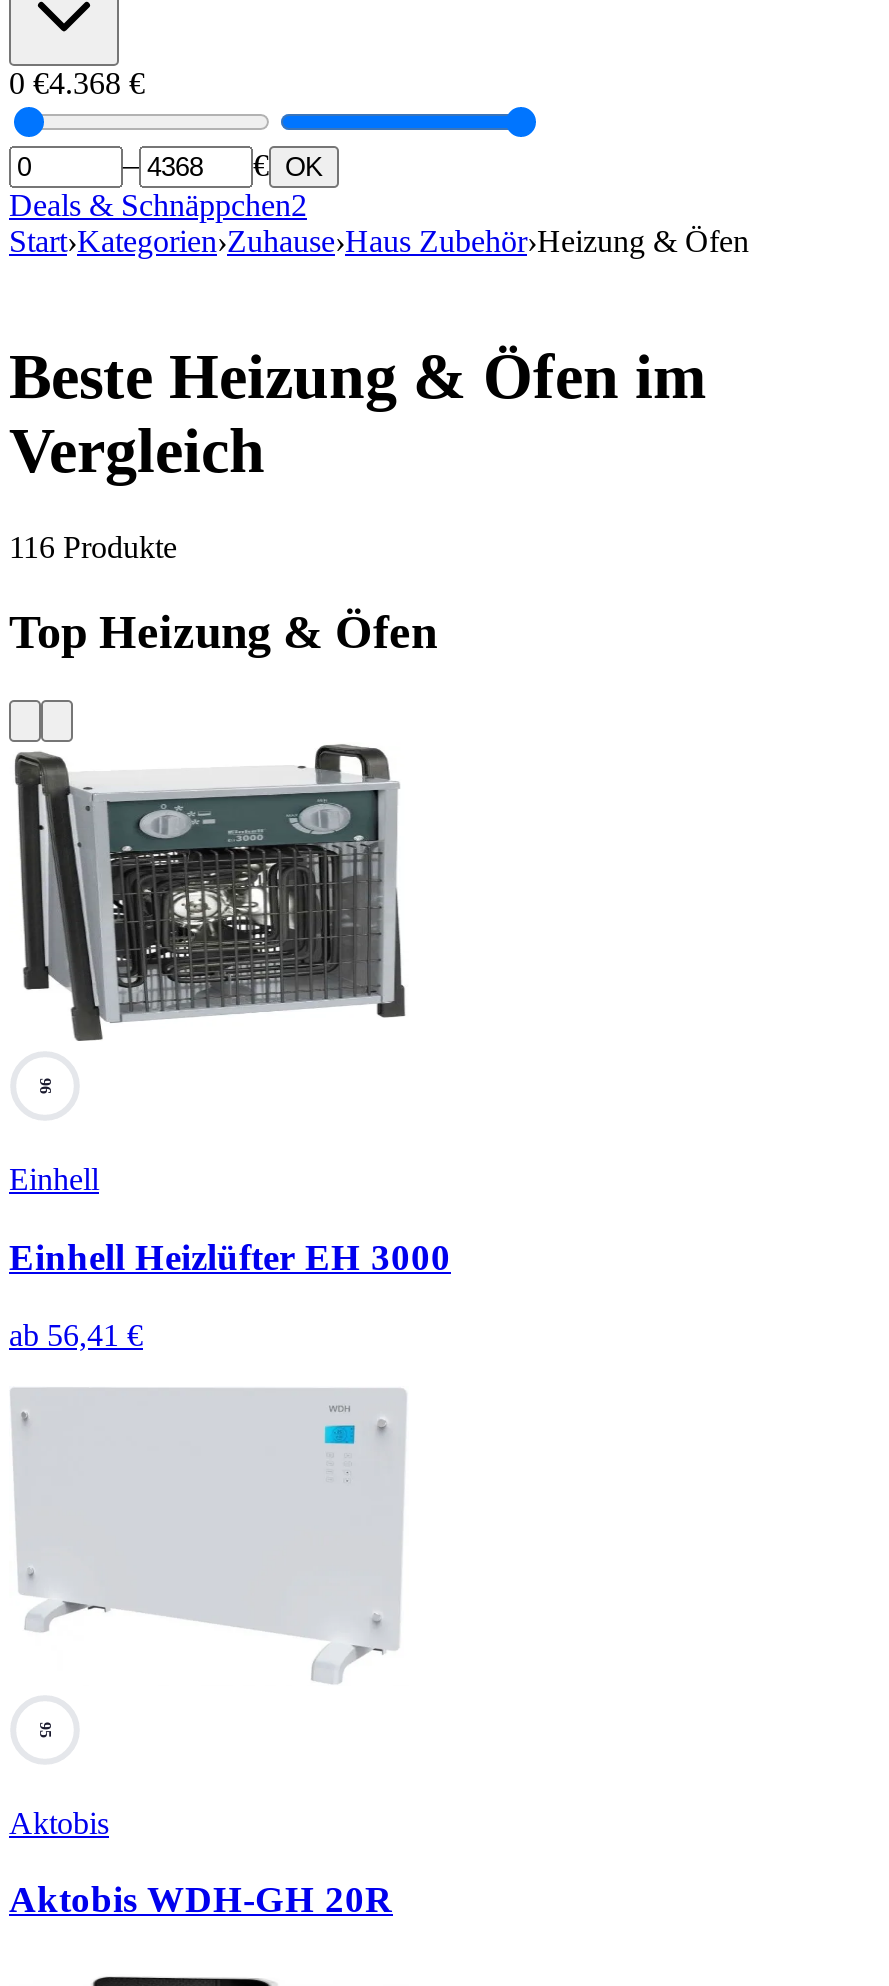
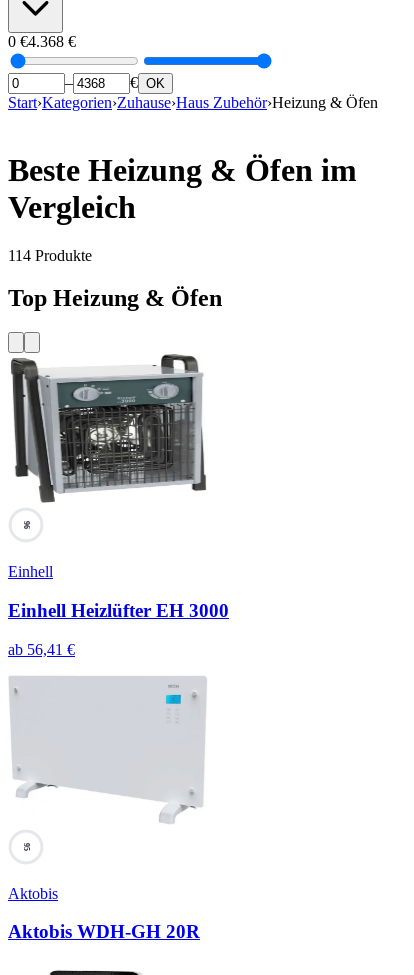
- Deals & Schnäppchen2

- 116 Produkte
+ 114 Produkte
